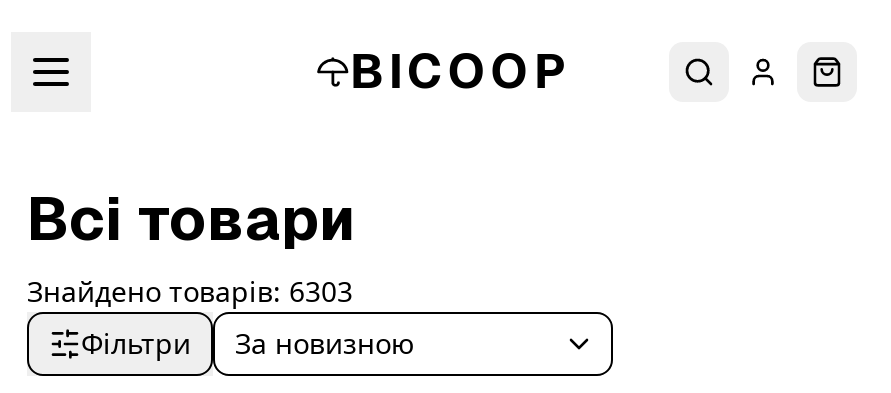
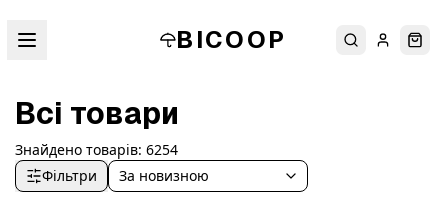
- Знайдено товарів: 6303
+ Знайдено товарів: 6254
